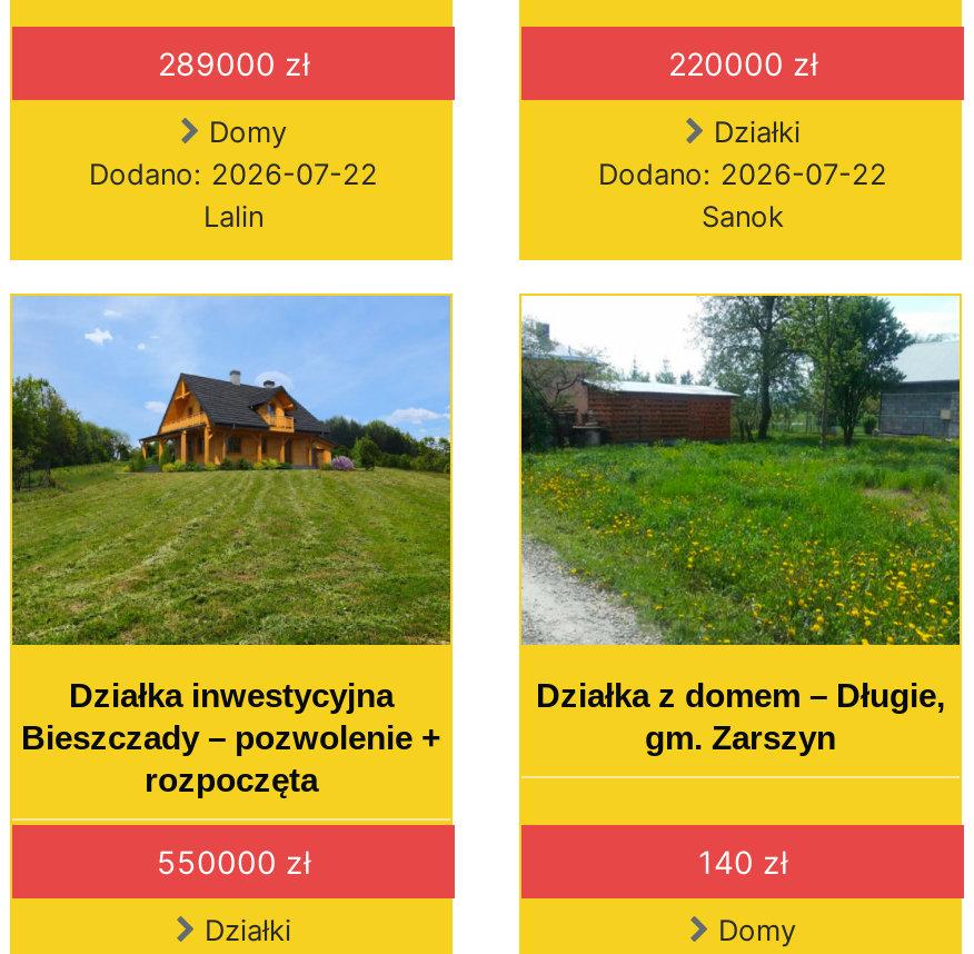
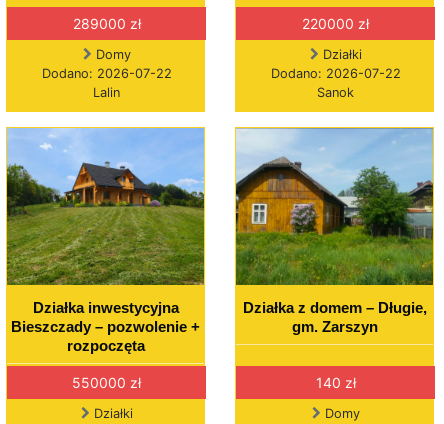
- [image]
+ [image]
